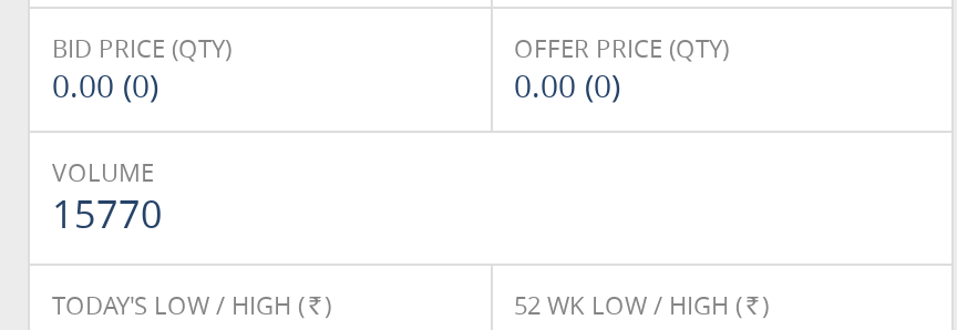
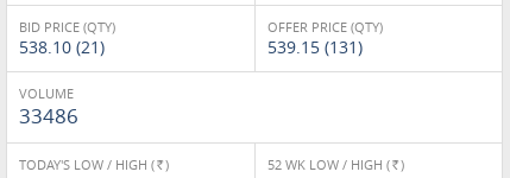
- 0.00 (0)
+ 538.10 (21)

- 0.00 (0)
+ 539.15 (131)

- 15770
+ 33486
